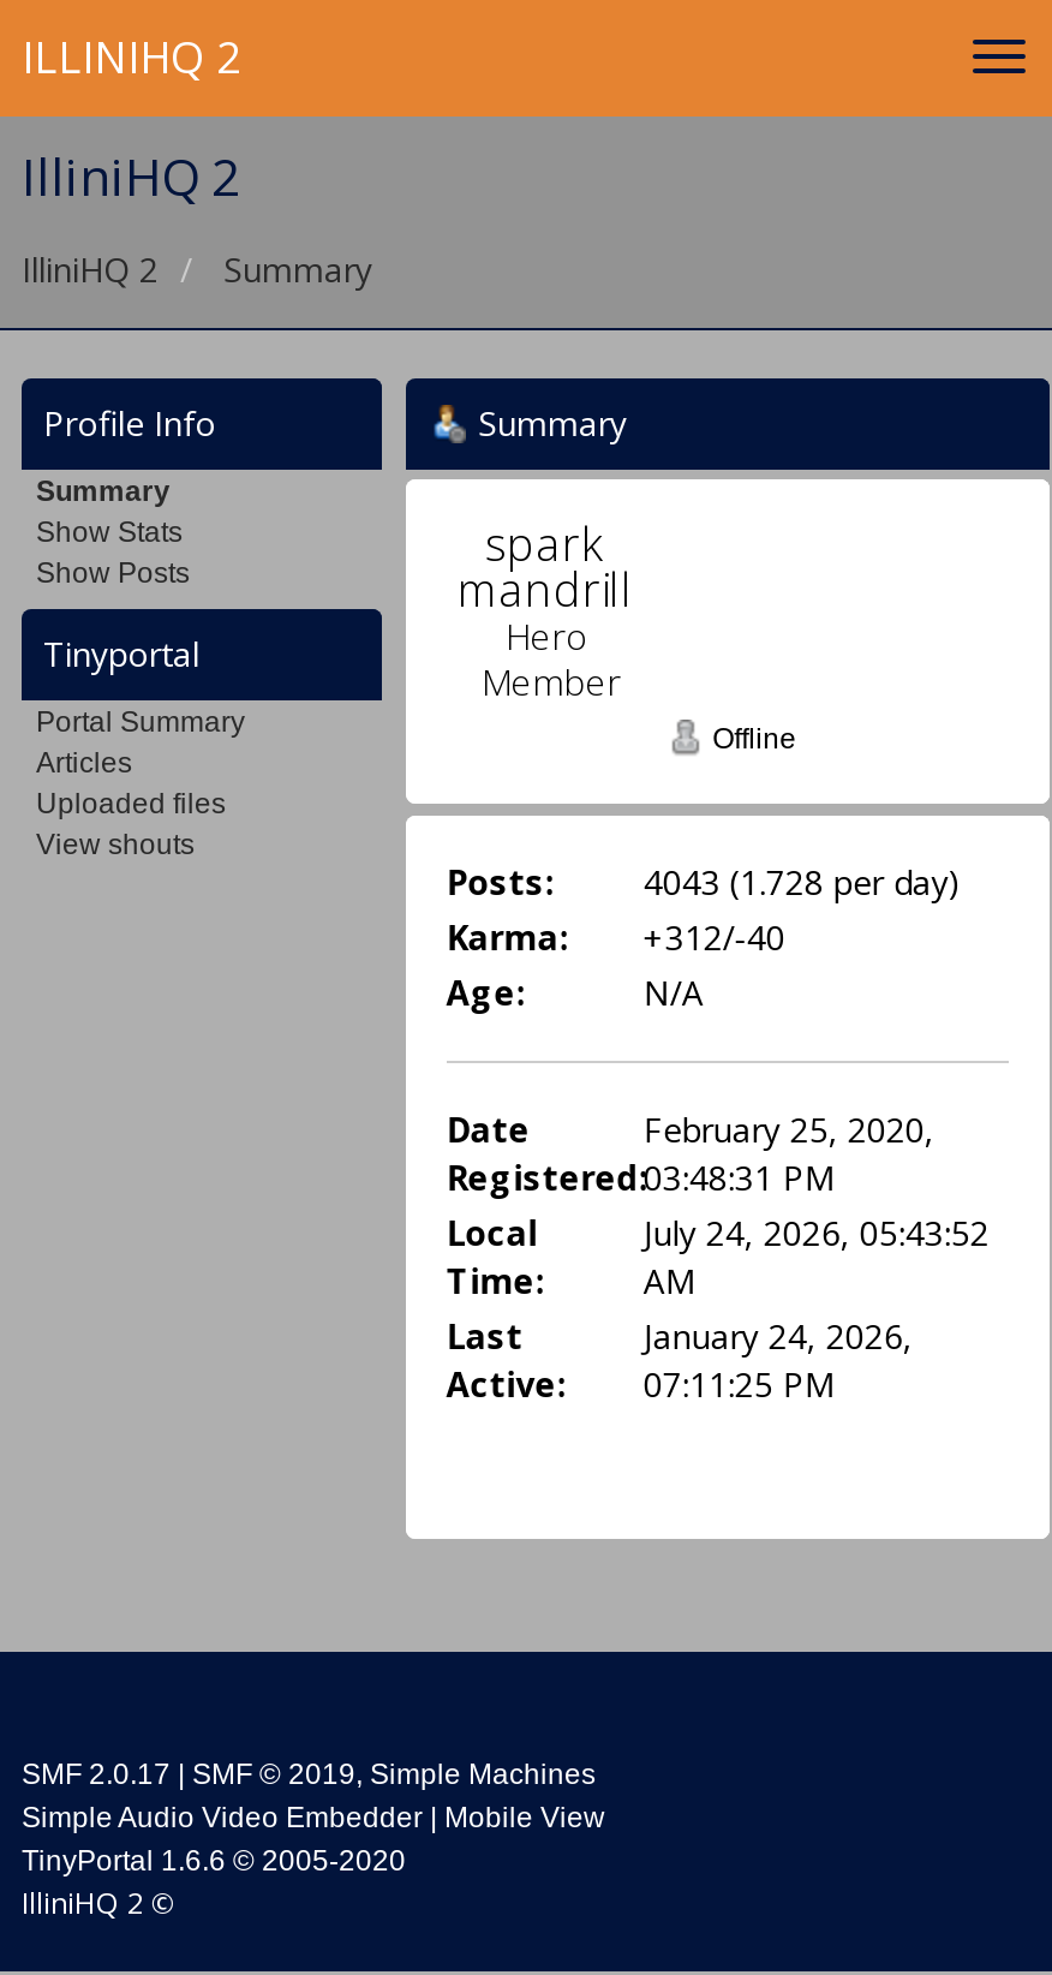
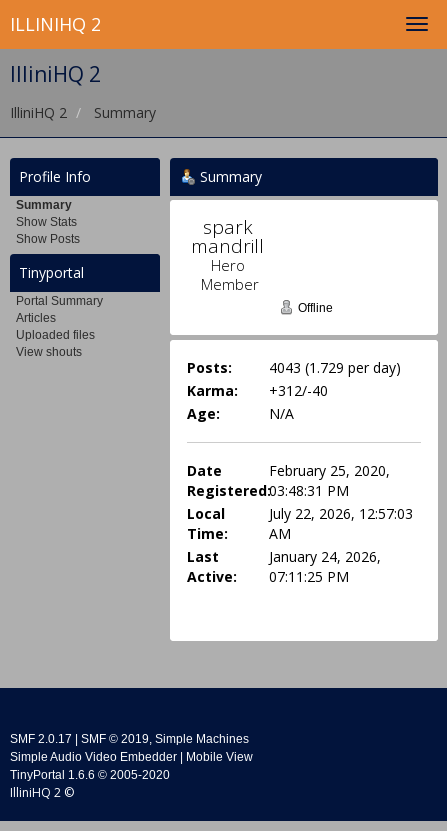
- Posts: 4043 (1.728 per day)
+ Posts: 4043 (1.729 per day)

- July 24, 2026, 05:43:52
+ July 22, 2026, 12:57:03
